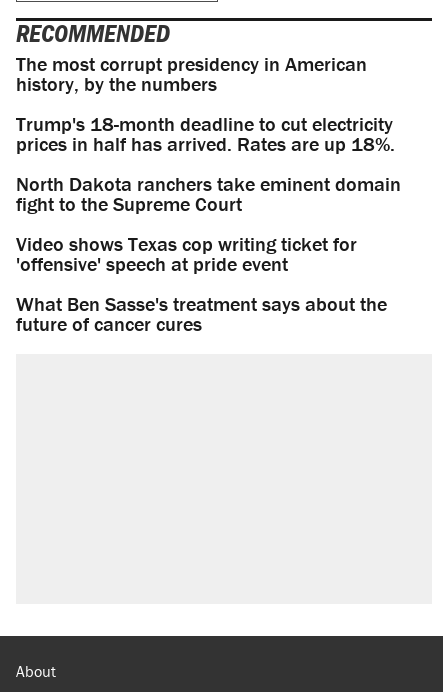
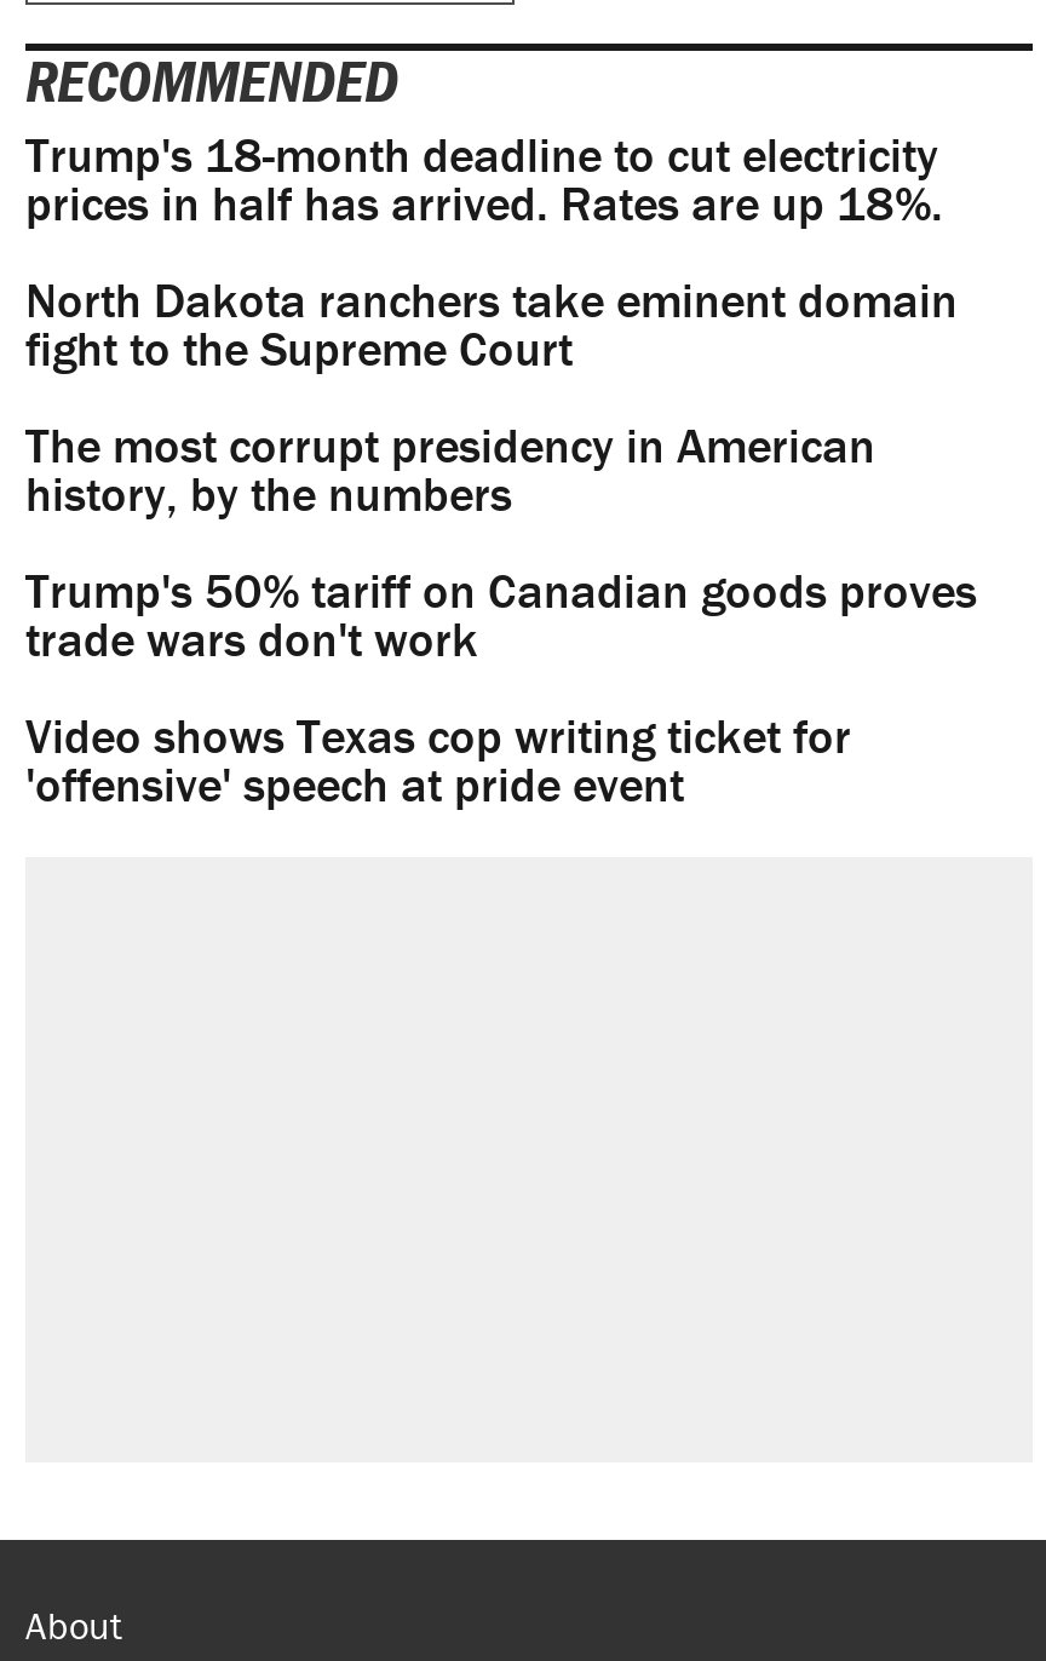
moved down: The most corrupt presidency in American | history, by the numbers

moved up: Trump's 18-month deadline to cut electricity | prices in half has arrived. Rates are up 18%. | North Dakota ranchers take eminent domain | fight to the Supreme Court

+ Trump's 50% tariff on Canadian goods proves
+ trade wars don't work

moved down: Video shows Texas cop writing ticket for | 'offensive' speech at pride event

- What Ben Sasse's treatment says about the
- future of cancer cures
